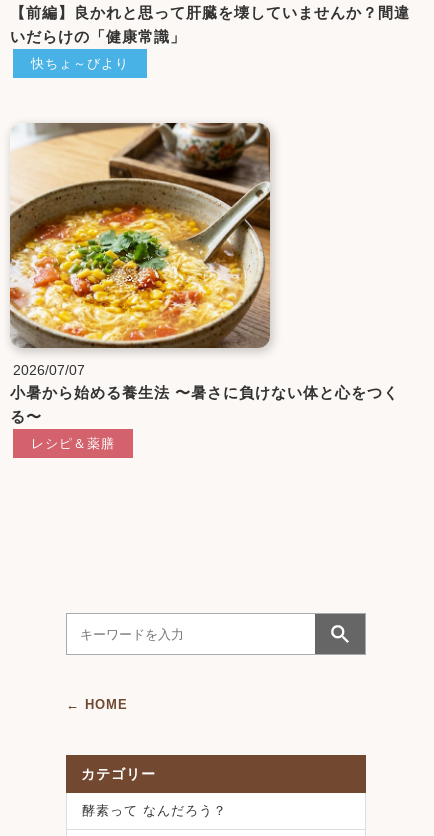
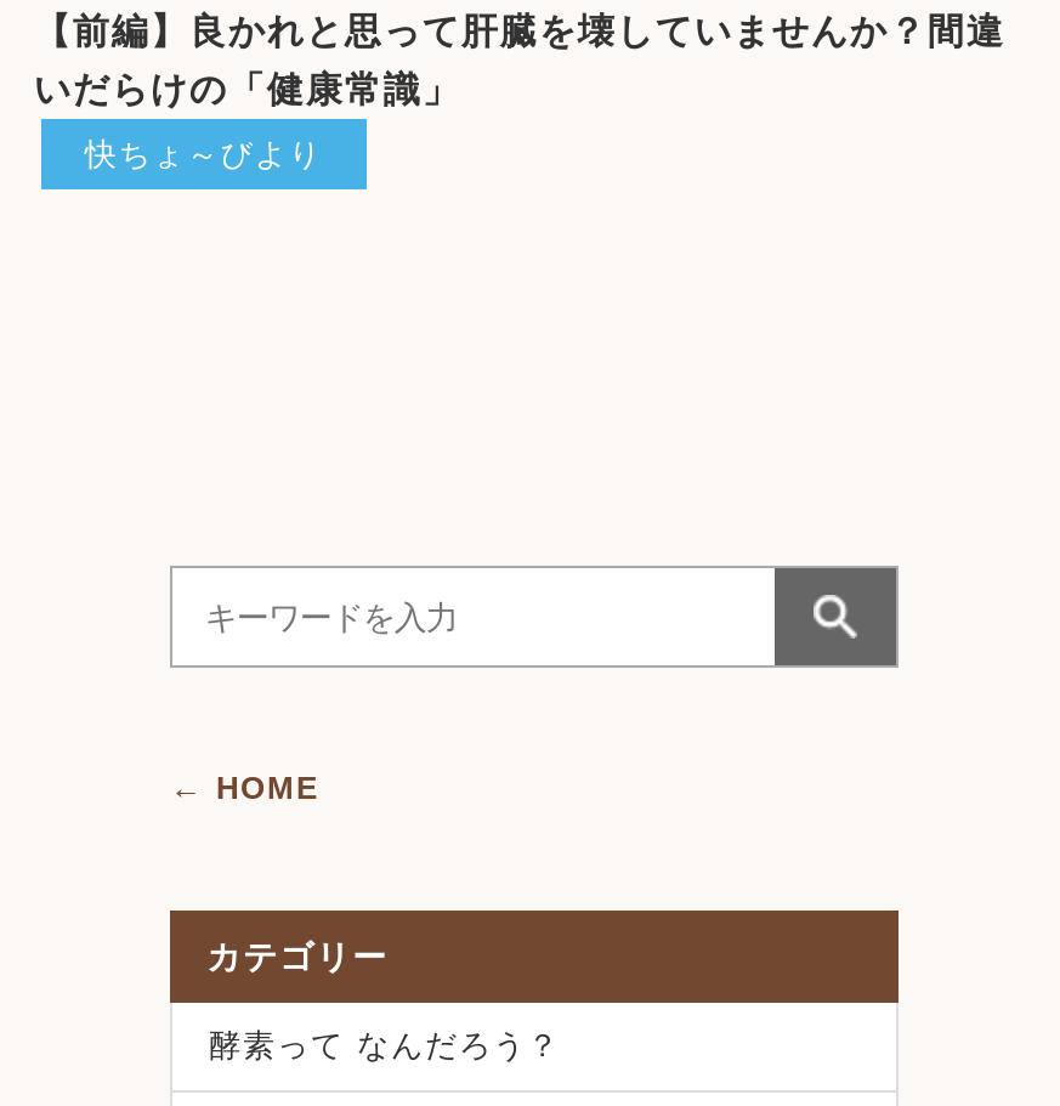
- [image]
- 2026/07/07
- 小暑から始める養生法 〜暑さに負けない体と心をつく
- る〜
- レシピ＆薬膳
